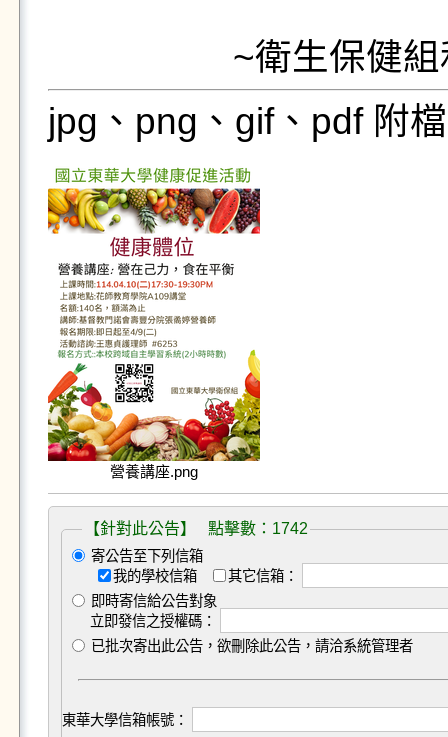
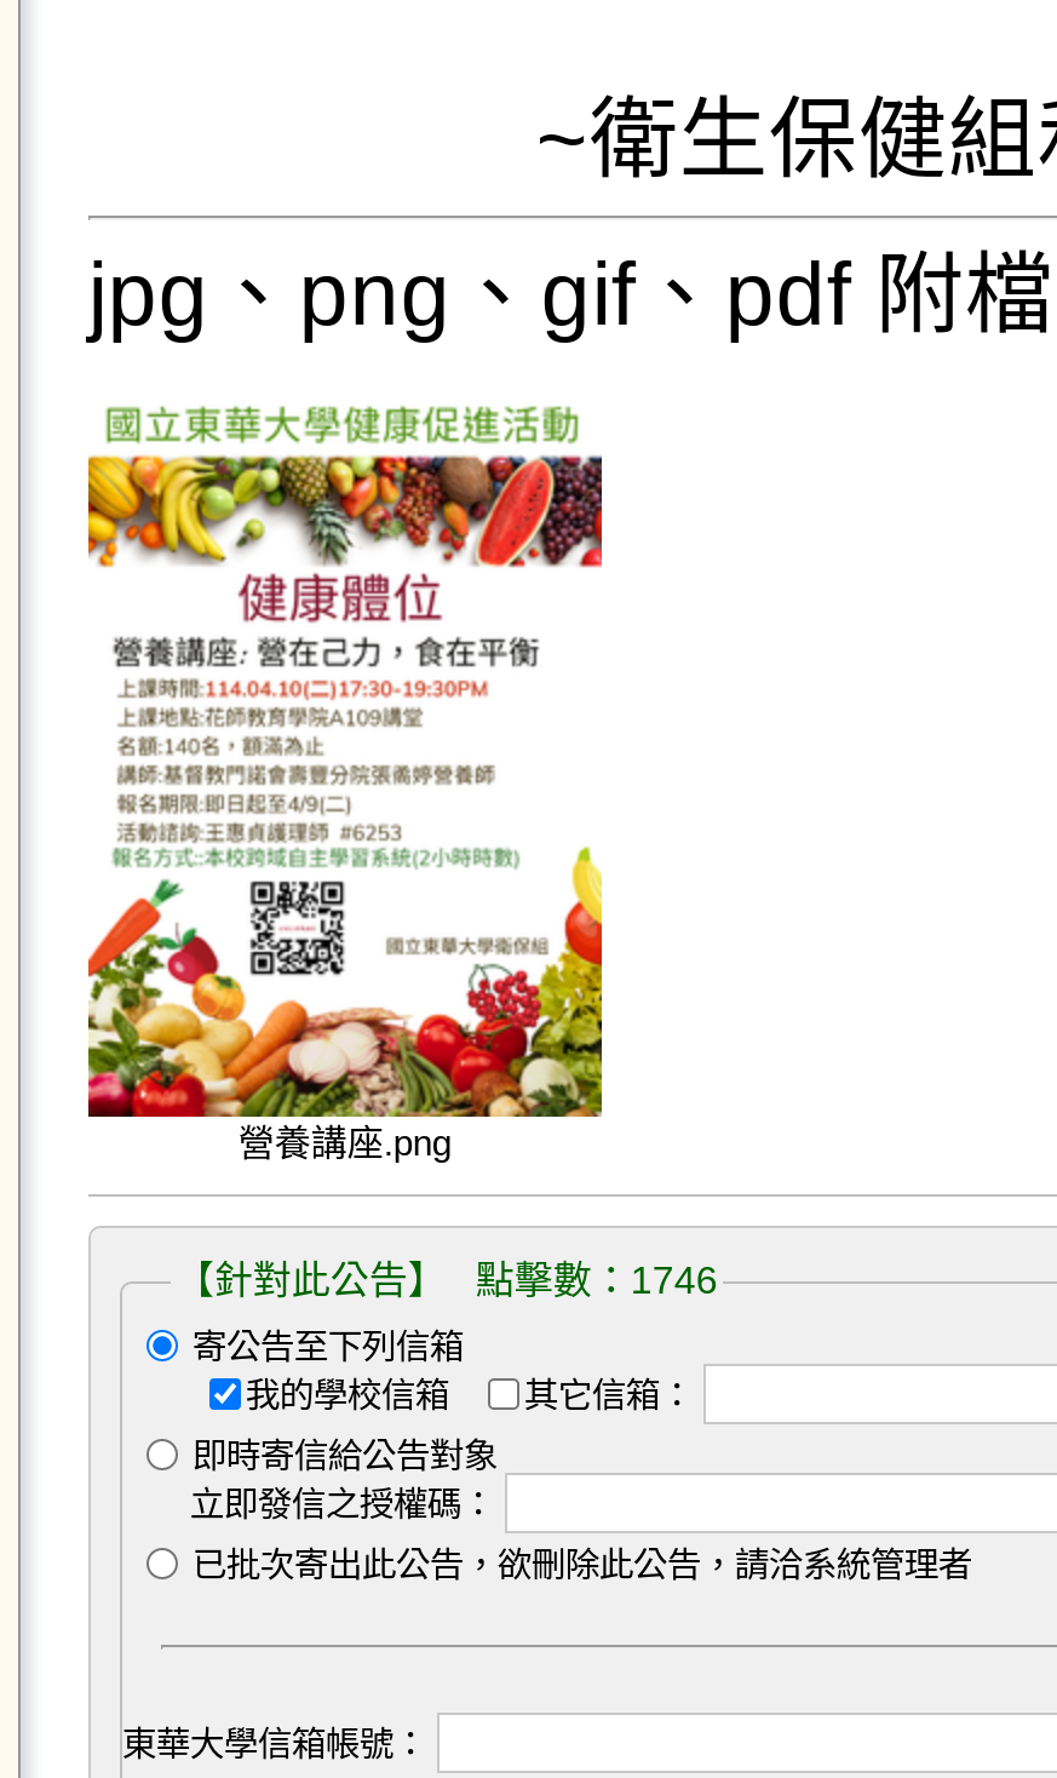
- 【針對此公告】 點擊數：1742
+ 【針對此公告】 點擊數：1746
